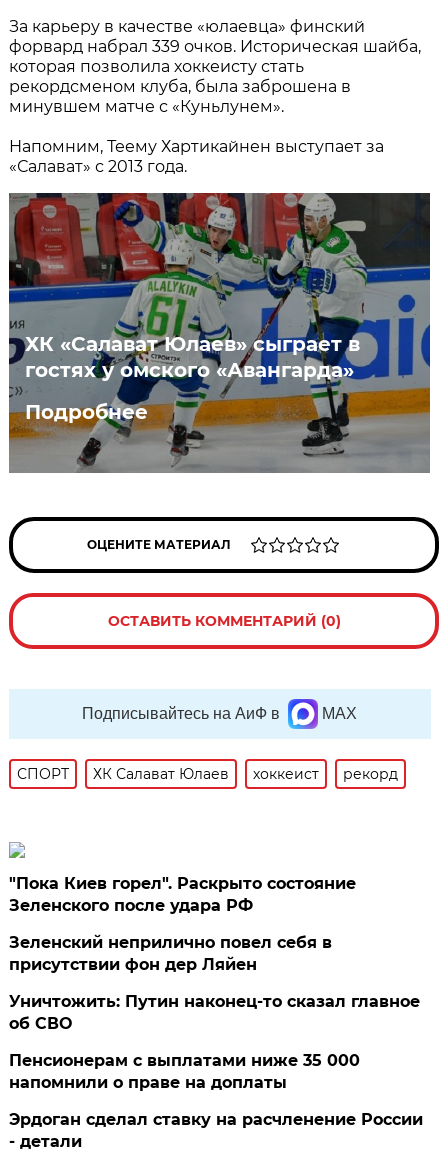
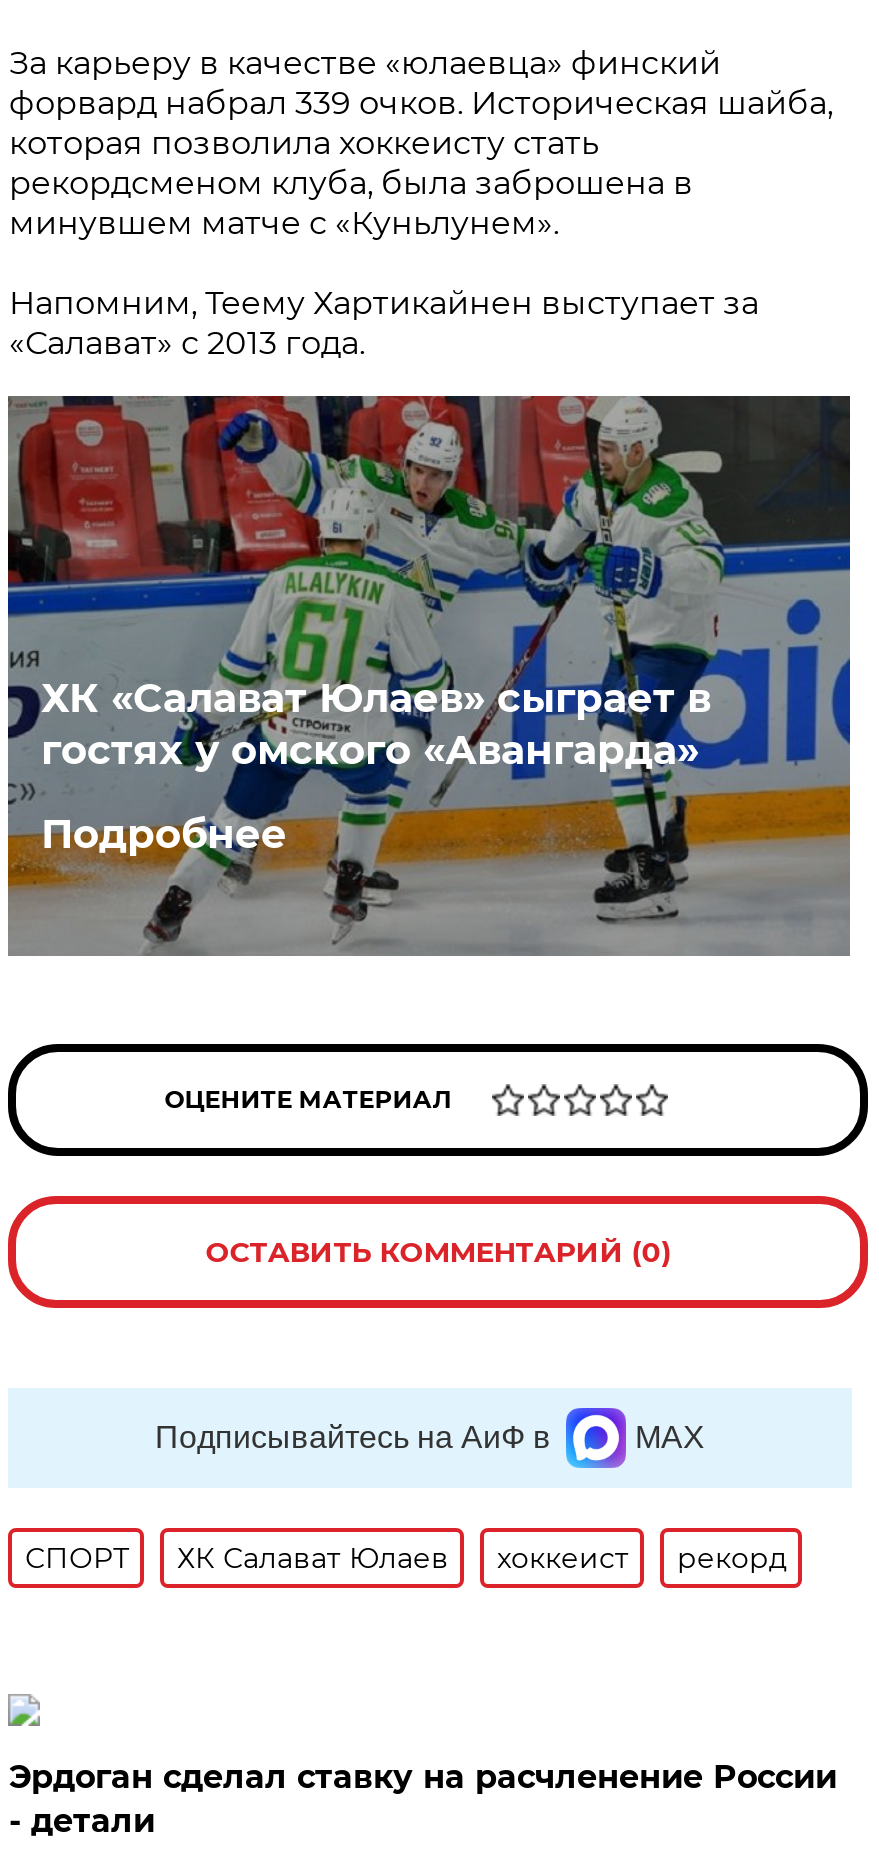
- "Пока Киев горел". Раскрыто состояние
- Зеленского после удара РФ
- Зеленский неприлично повел cебя в
- присутствии фон дер Ляйен
- Уничтожить: Путин наконец-то сказал главное
- об СВО
- Пенсионерам с выплатами ниже 35 000
- напомнили о праве на доплаты
